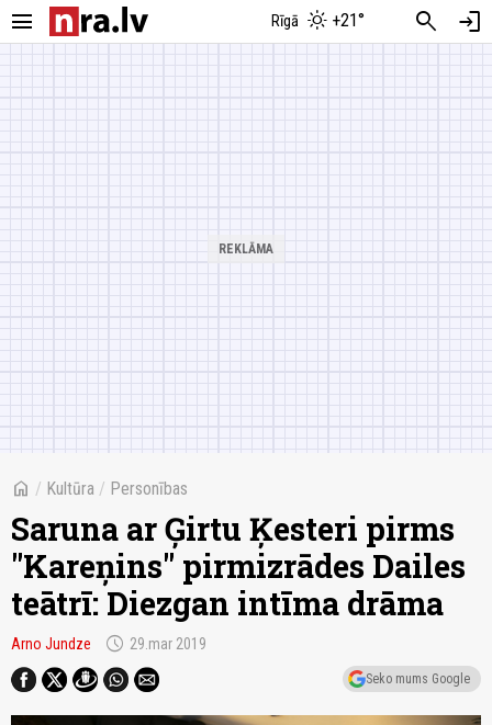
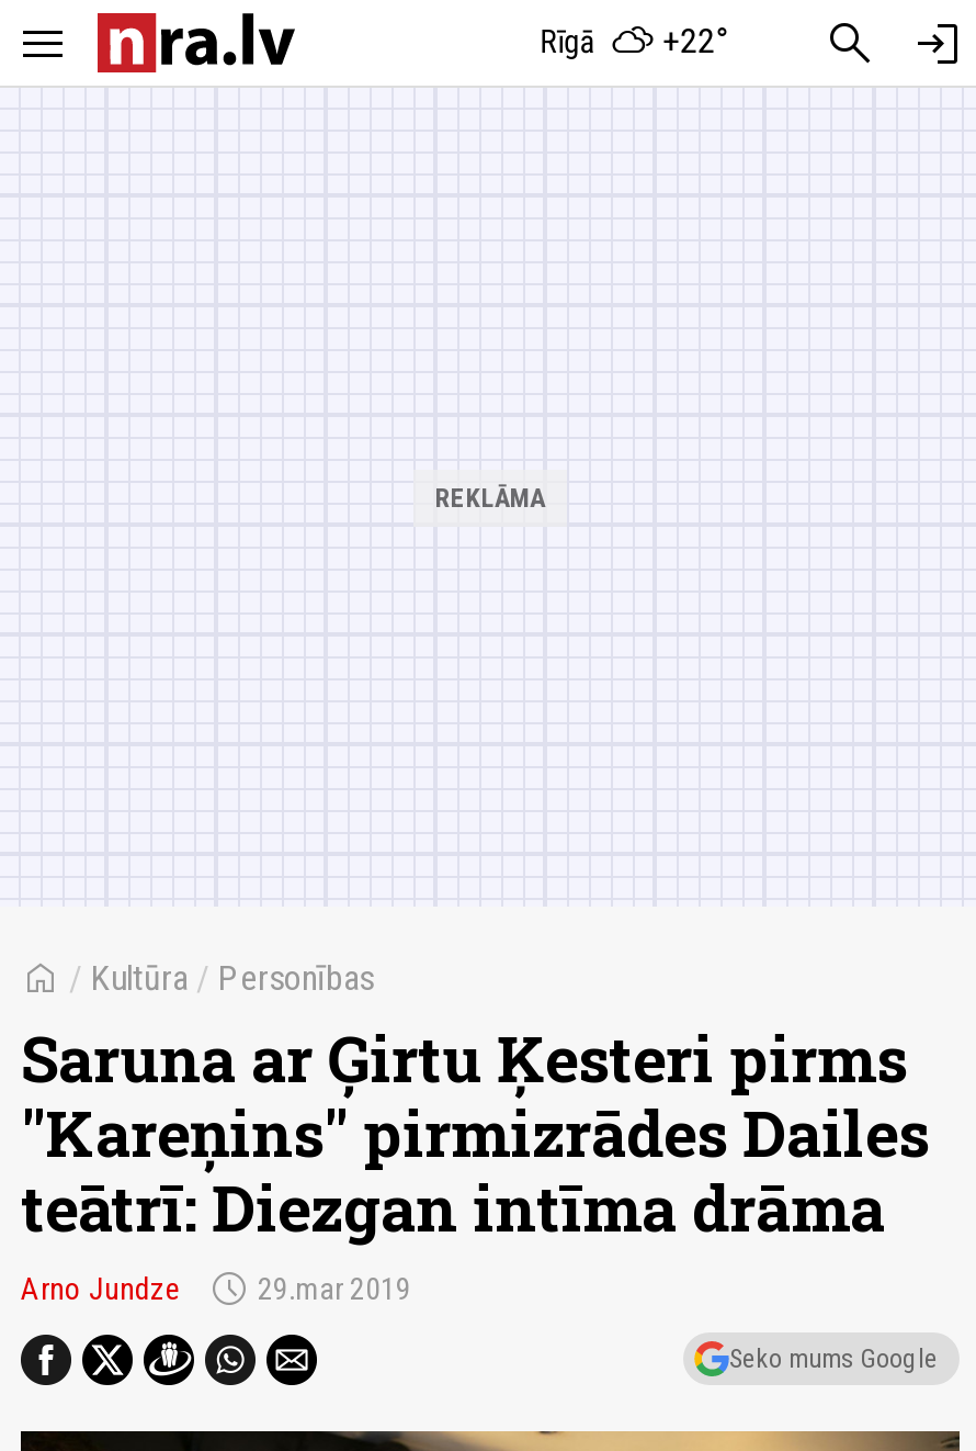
- Rīgā +21°
+ Rīgā +22°
